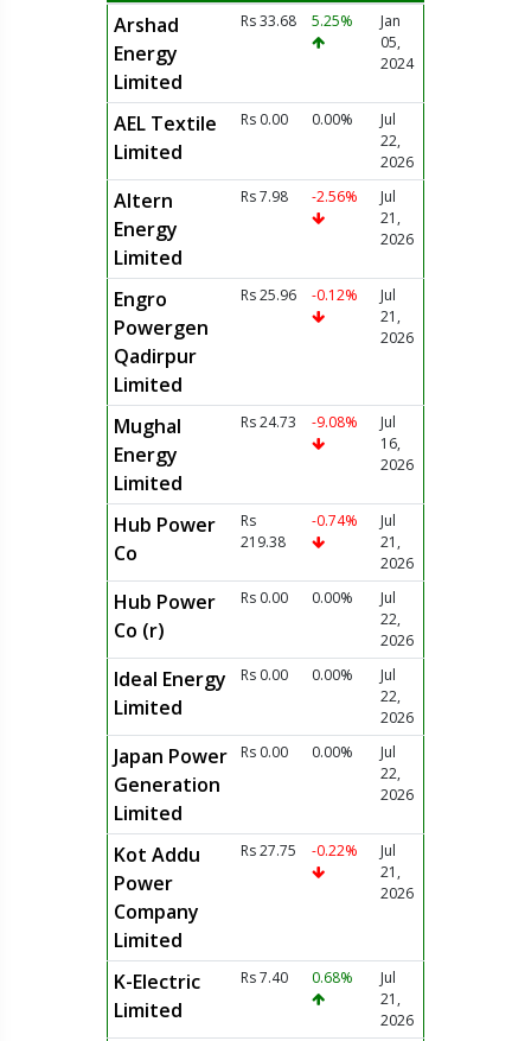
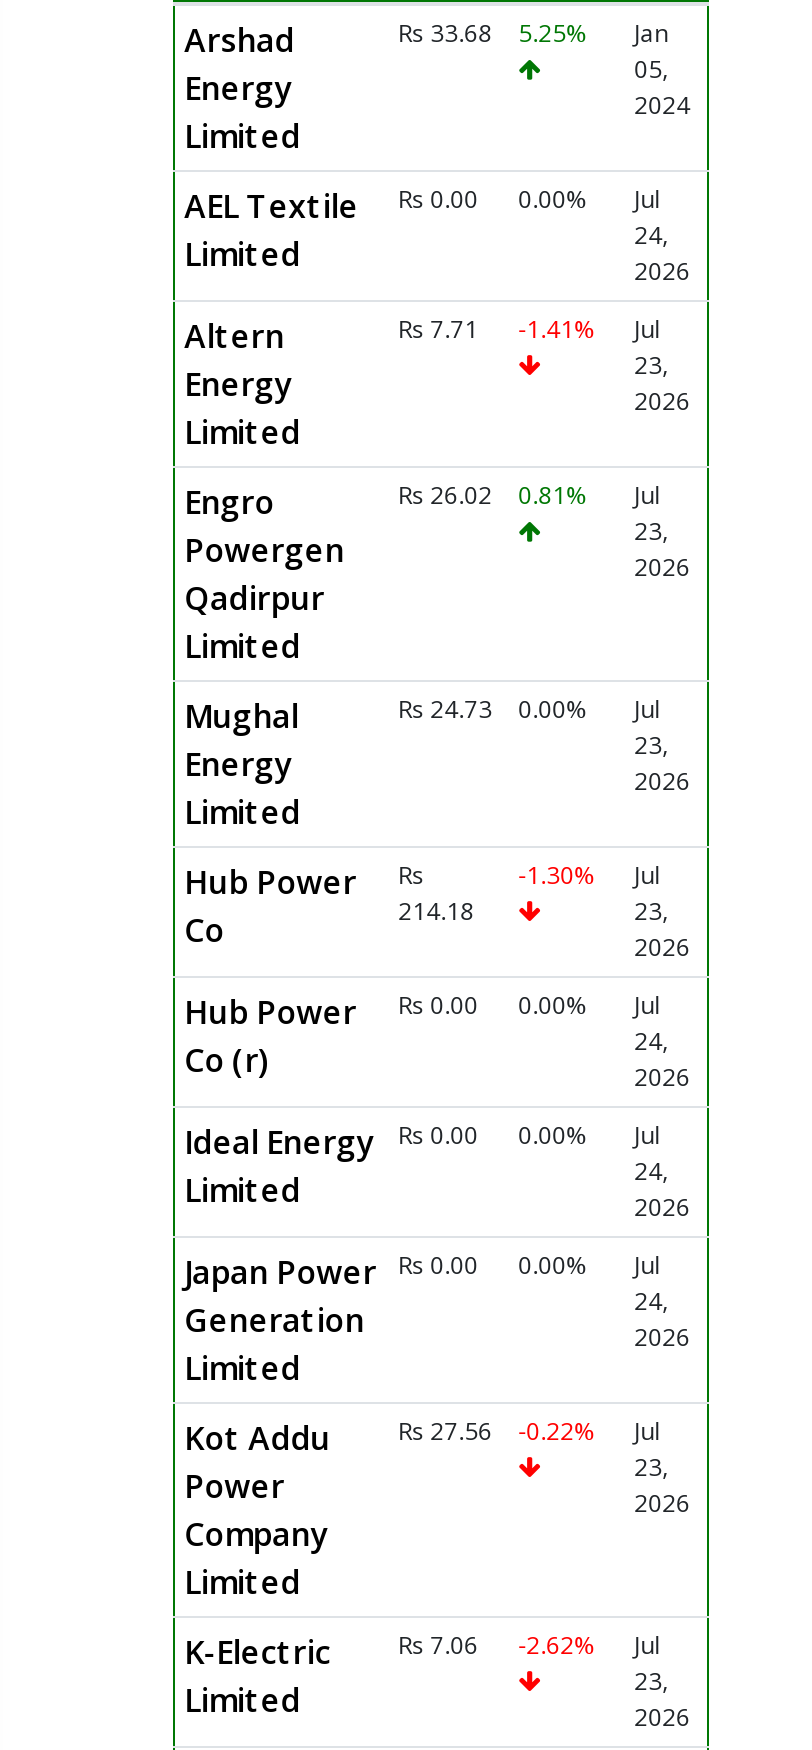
- 22,
+ 24,

- Rs 7.98
+ Rs 7.71

- -2.56%
+ -1.41%

- 21,
+ 23,

- Rs 25.96
+ Rs 26.02

- -0.12%
+ 0.81%

- 21,
+ 23,

- Rs 24.73 -9.08% Jul
+ Rs 24.73 0.00% Jul

- 16,
+ 23,

- -0.74% Jul
+ -1.30% Jul

- 219.38
+ 214.18

- 21,
+ 23,

- 22,
+ 24,

- 22,
+ 24,

- 22,
+ 24,

- Kot Addu Rs 27.75 -0.22% Jul
+ Kot Addu Rs 27.56 -0.22% Jul

- 21,
+ 23,

- Rs 7.40
+ Rs 7.06

- 0.68%
+ -2.62%

- 21,
+ 23,
